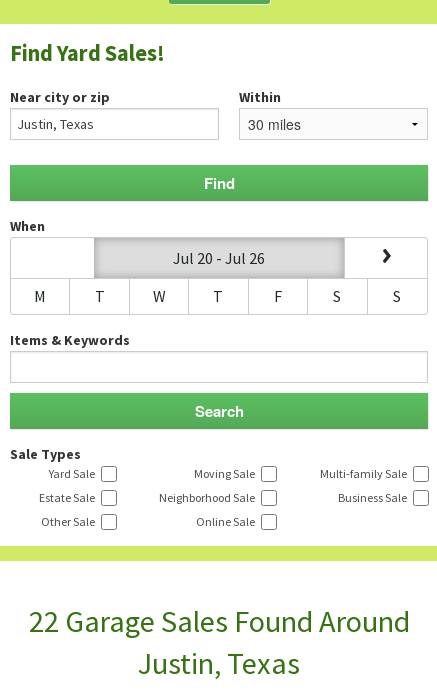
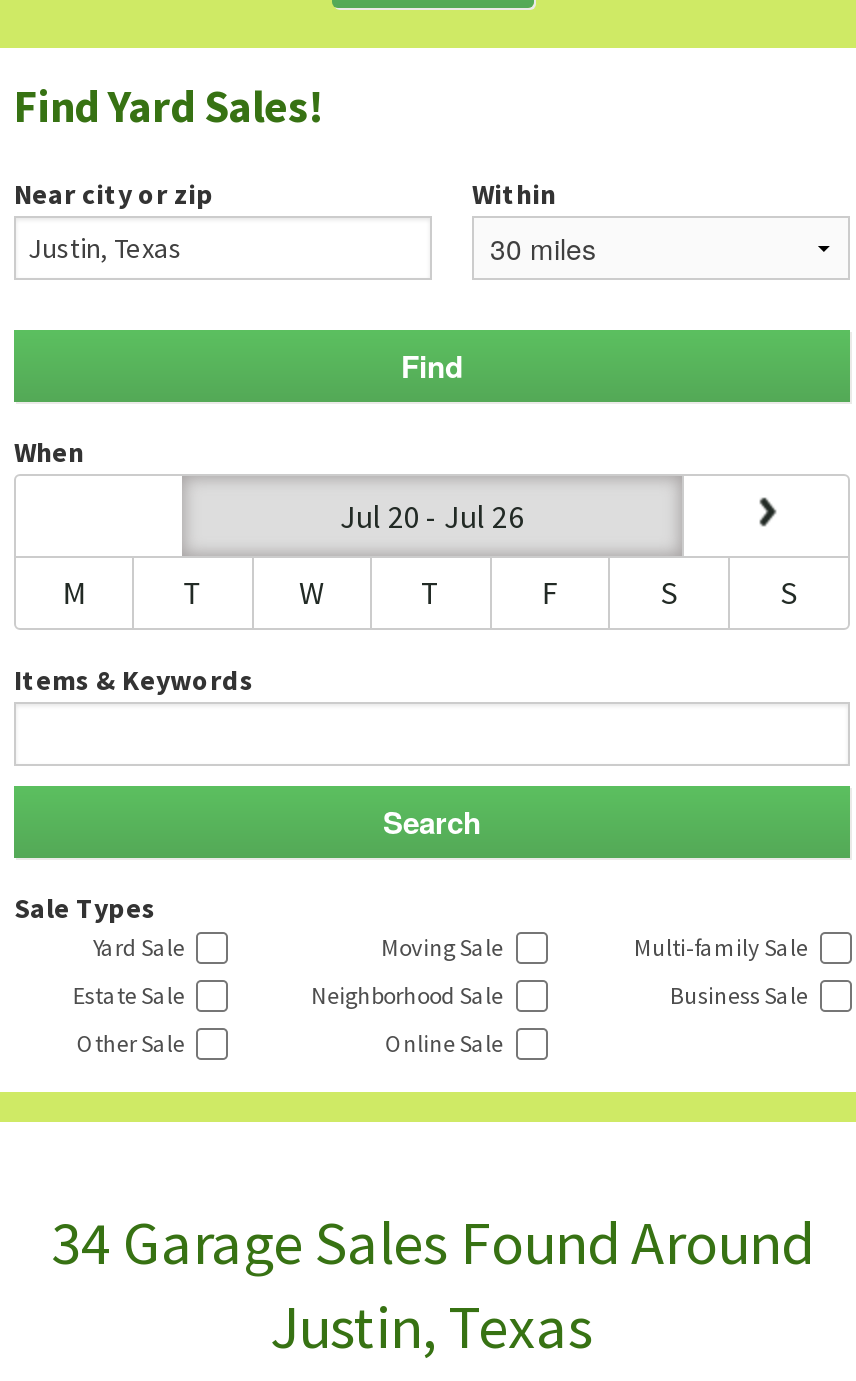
- 22 Garage Sales Found Around
+ 34 Garage Sales Found Around
